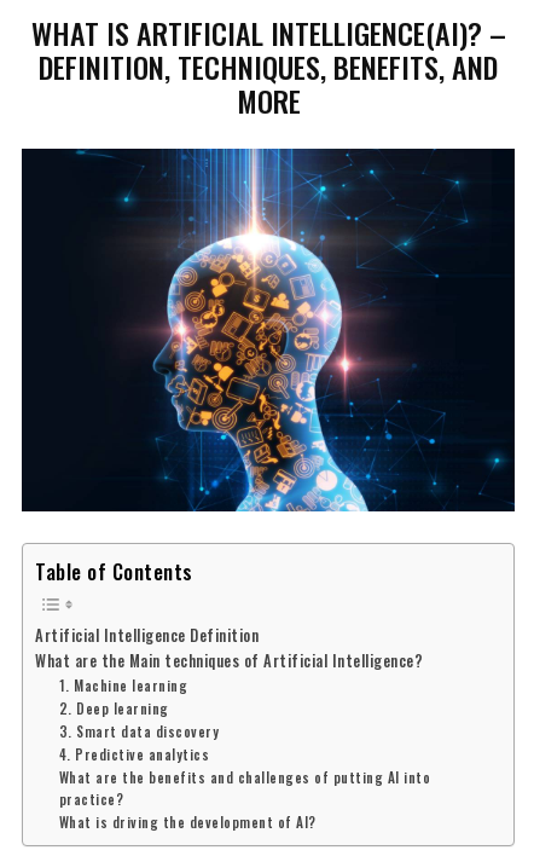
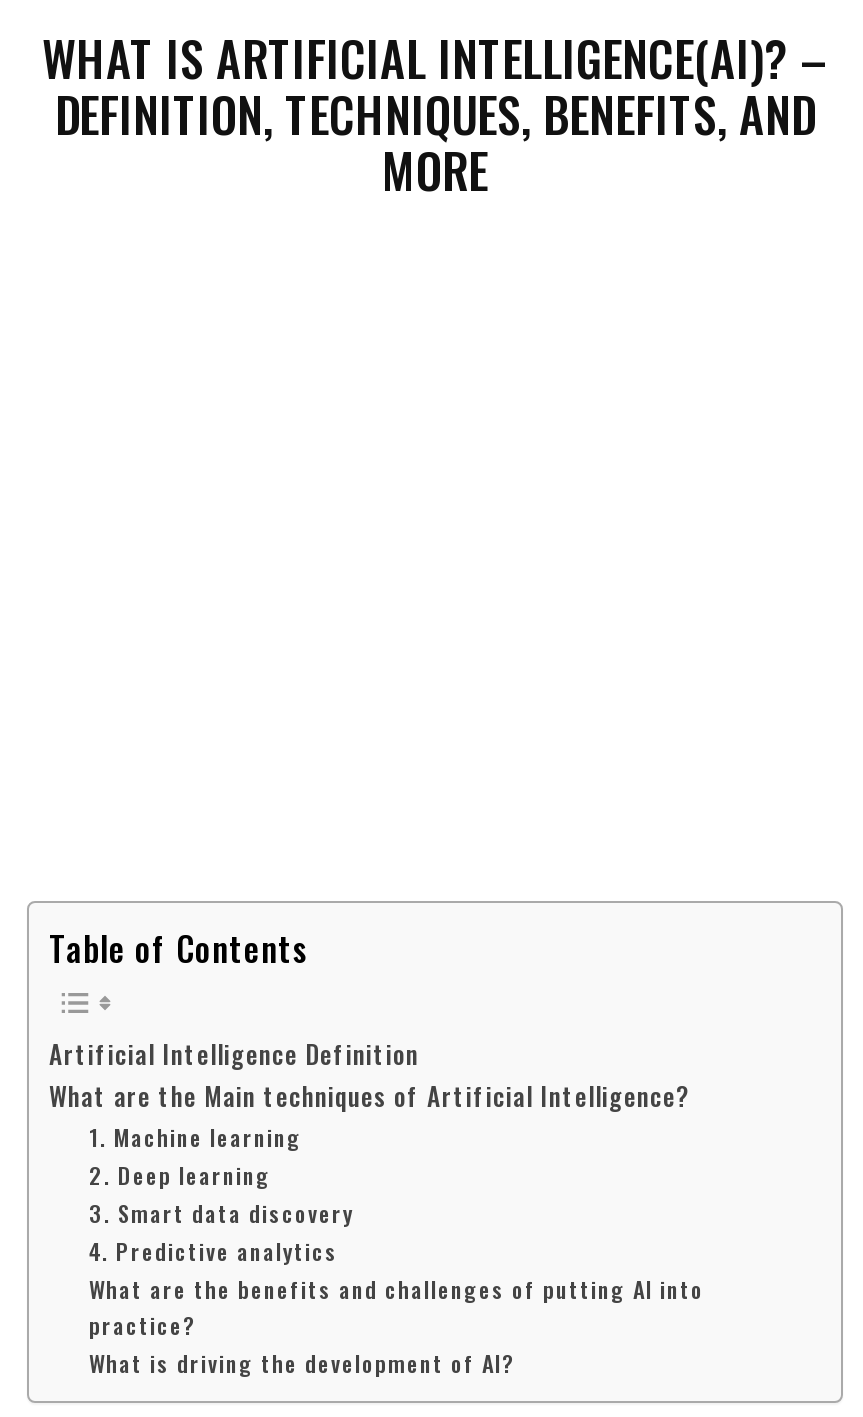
- [image]
